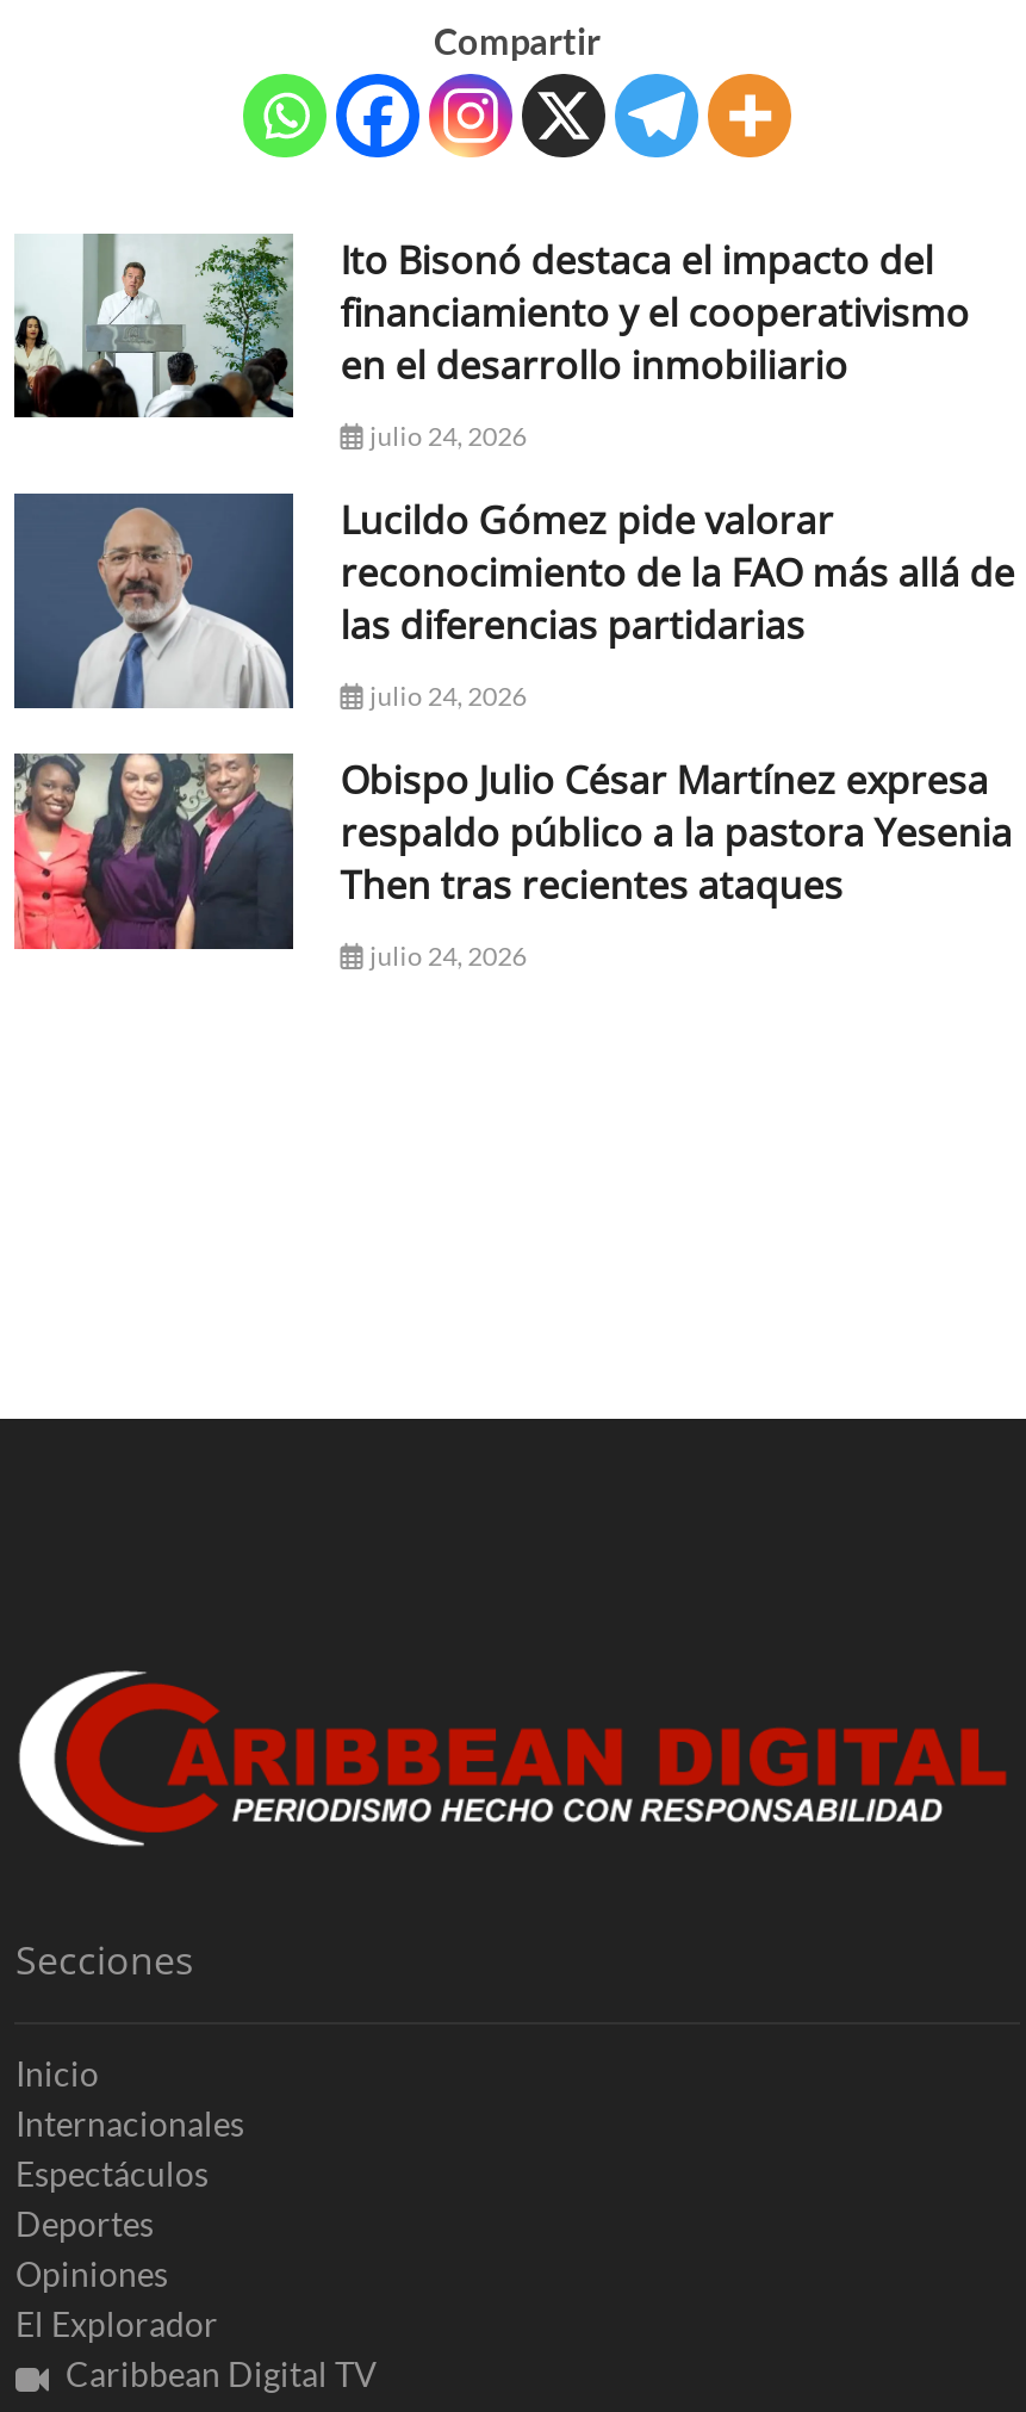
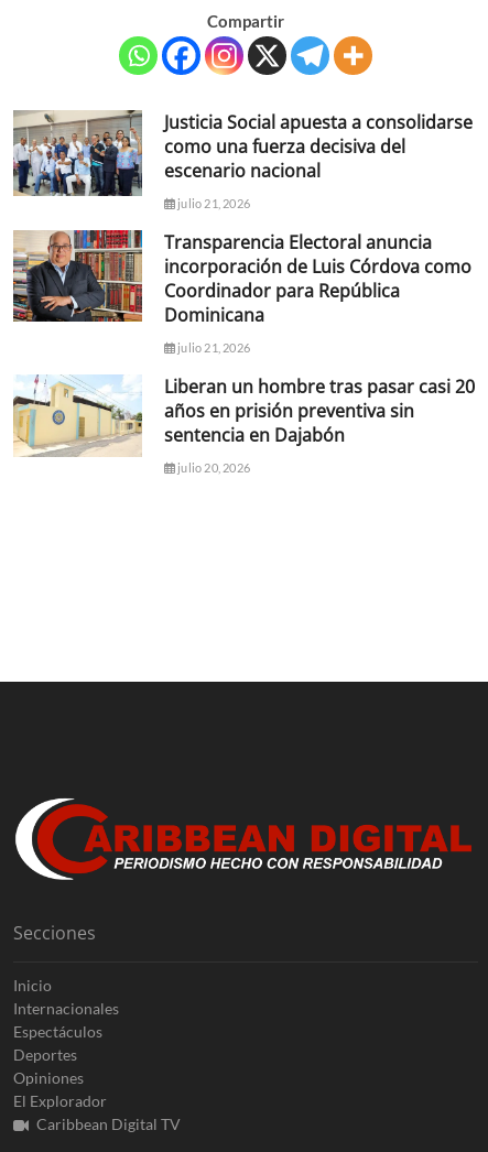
- [image]
- Ito Bisonó destaca el impacto del
- financiamiento y el cooperativismo
- en el desarrollo inmobiliario
+ [image]
+ Justicia Social apuesta a consolidarse
+ como una fuerza decisiva del
+ escenario nacional

- julio 24, 2026
+ julio 21, 2026

- [image]
- Lucildo Gómez pide valorar
- reconocimiento de la FAO más allá de
- las diferencias partidarias
+ [image]
+ Transparencia Electoral anuncia
+ incorporación de Luis Córdova como
+ Coordinador para República
+ Dominicana

- julio 24, 2026
+ julio 21, 2026

- [image]
- Obispo Julio César Martínez expresa
- respaldo público a la pastora Yesenia
- Then tras recientes ataques
+ [image]
+ Liberan un hombre tras pasar casi 20
+ años en prisión preventiva sin
+ sentencia en Dajabón

- julio 24, 2026
+ julio 20, 2026
